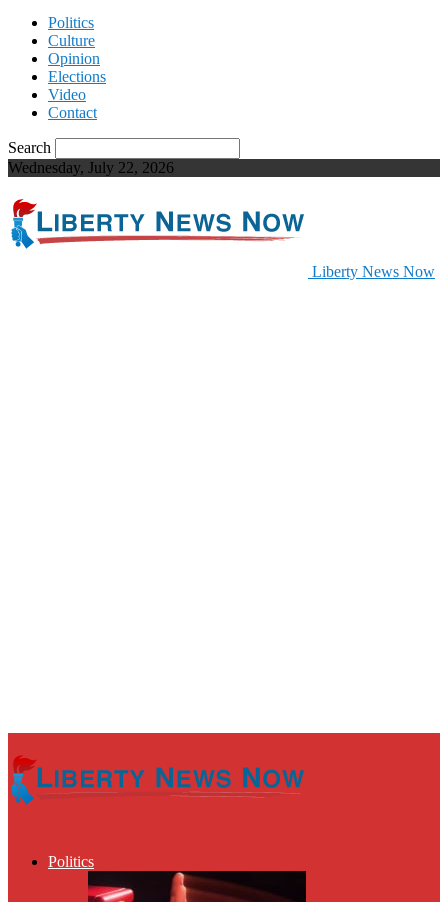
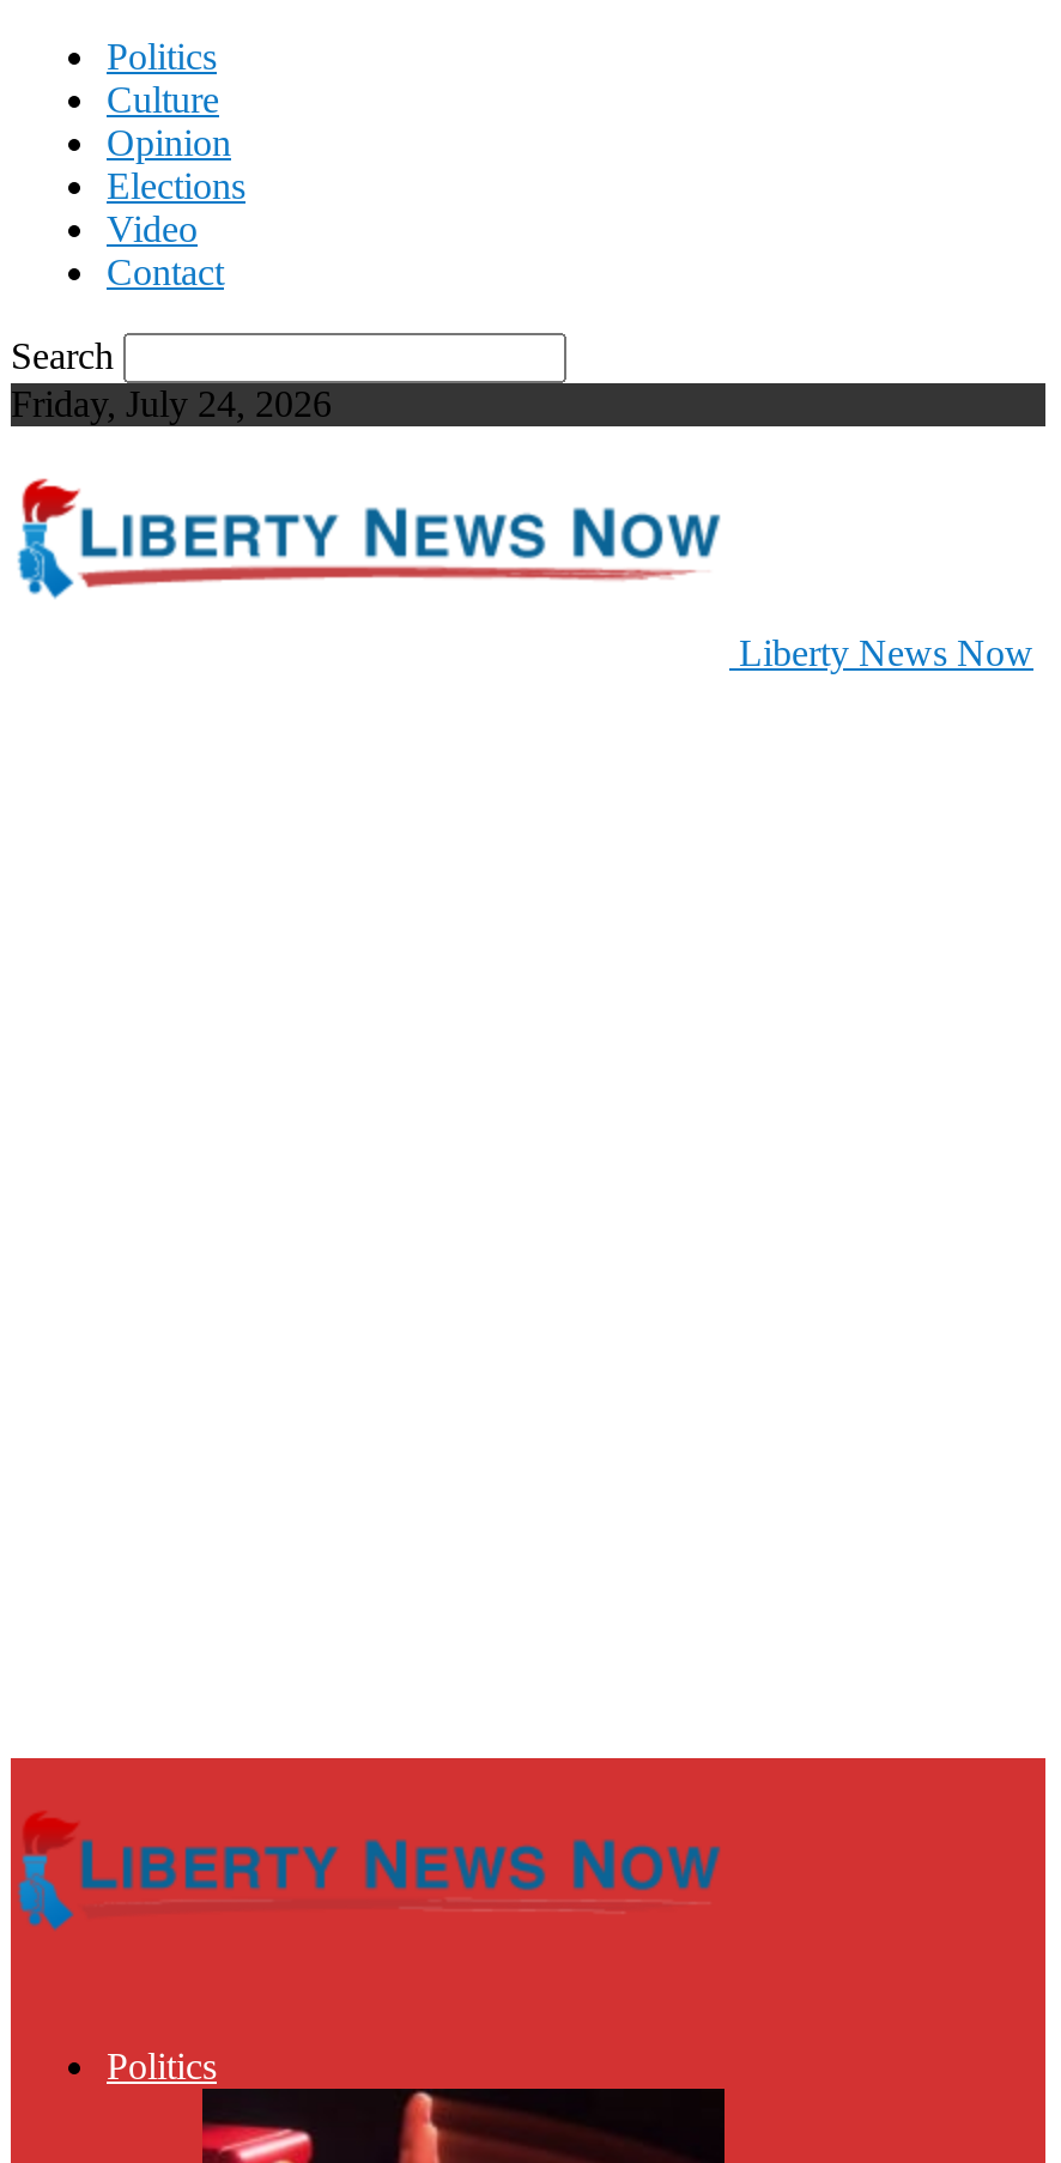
- Wednesday, July 22, 2026
+ Friday, July 24, 2026
